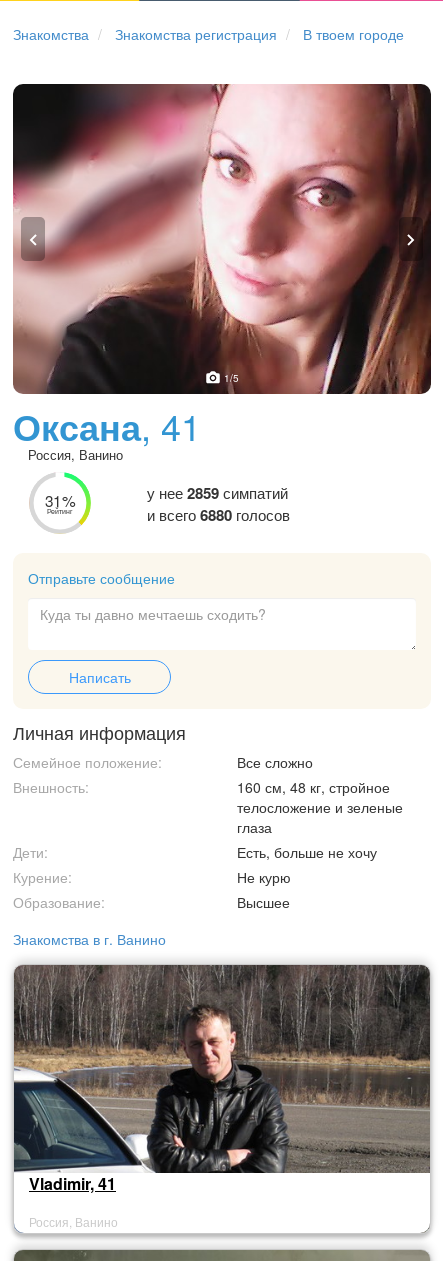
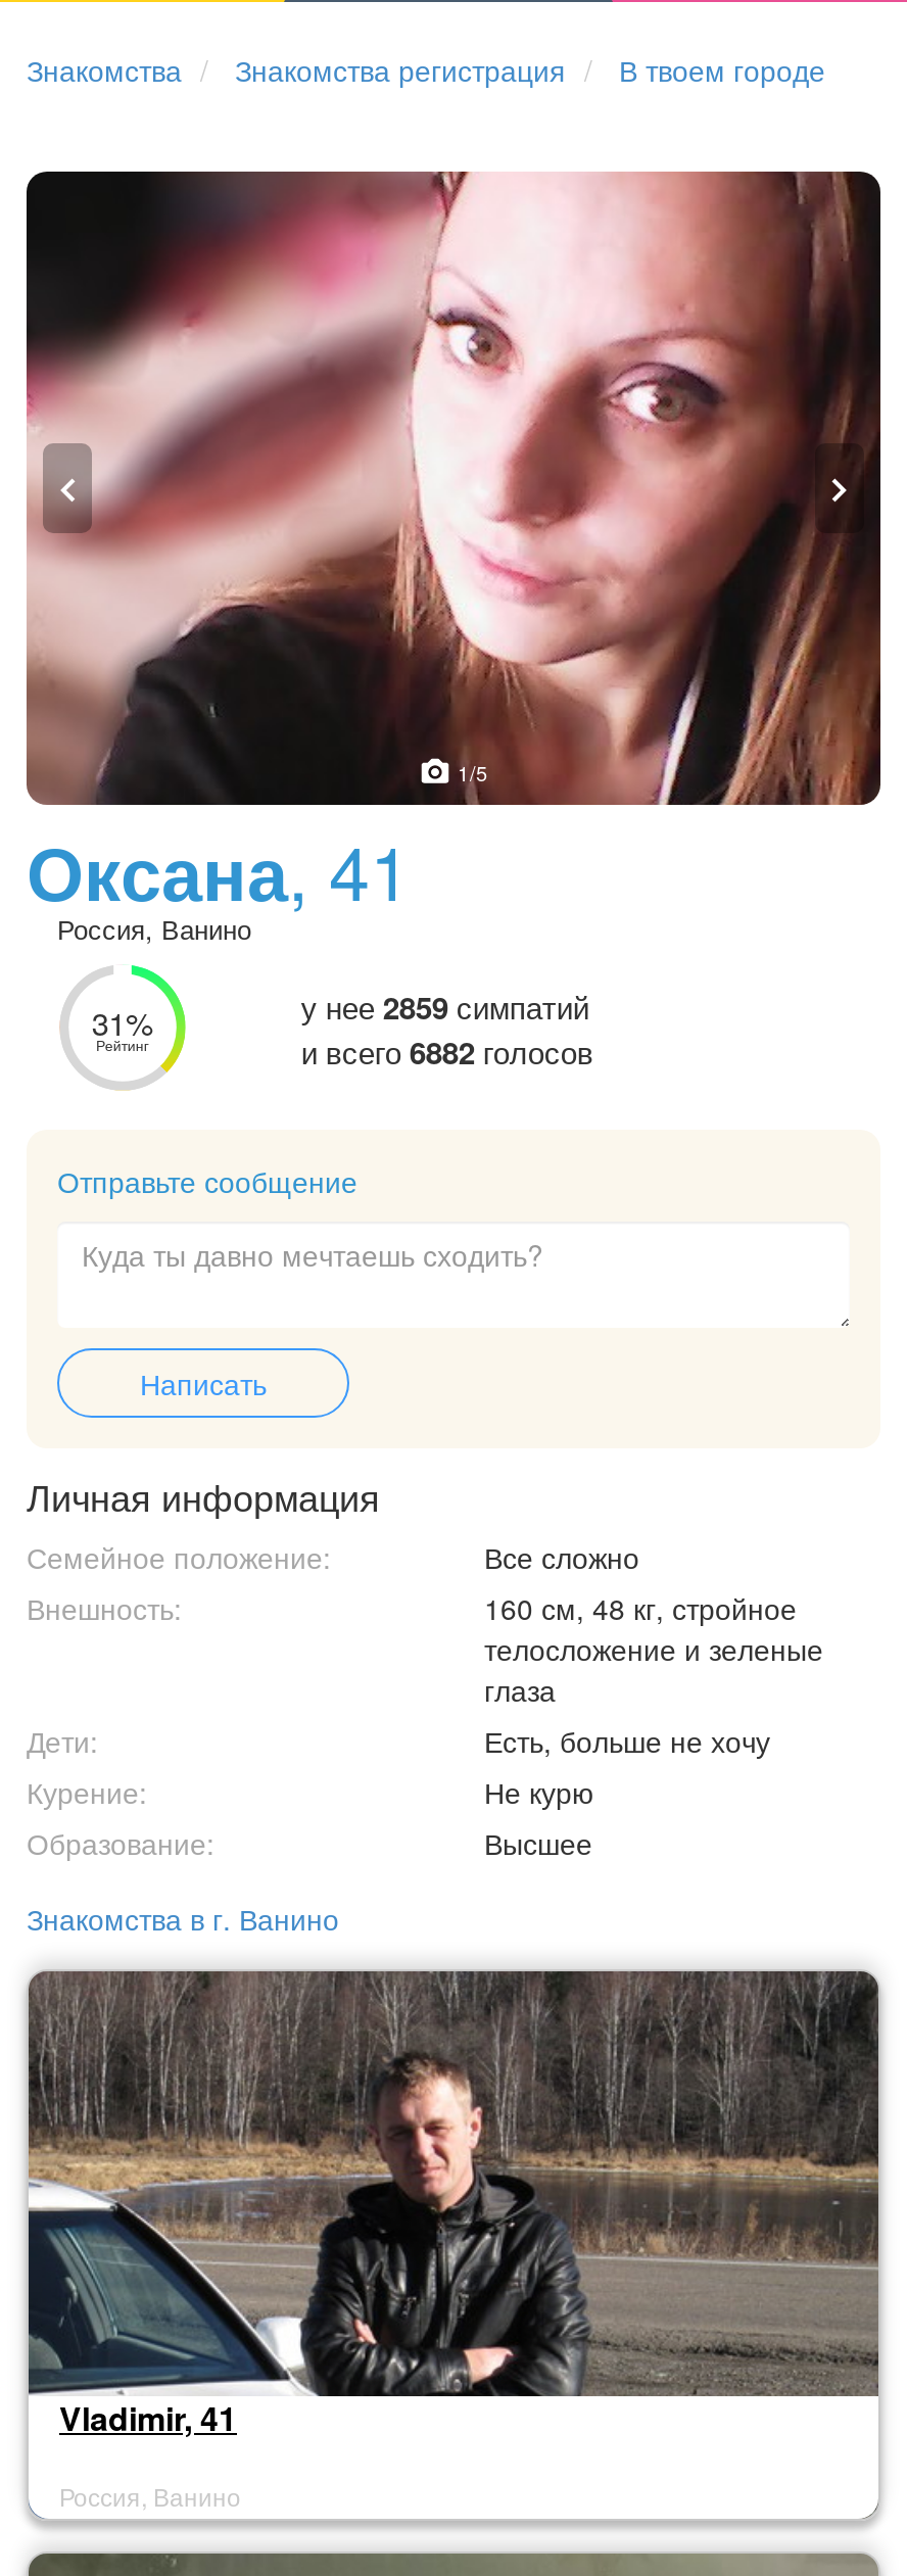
- и всего 6880 голосов
+ и всего 6882 голосов
